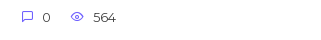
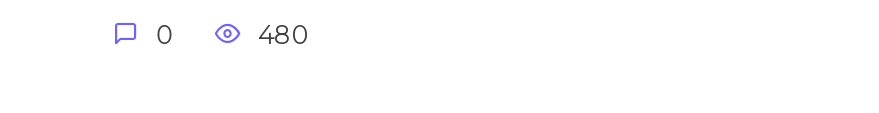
- 564
+ 480
